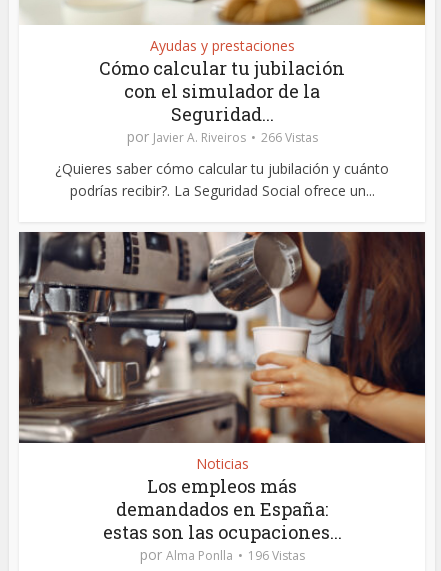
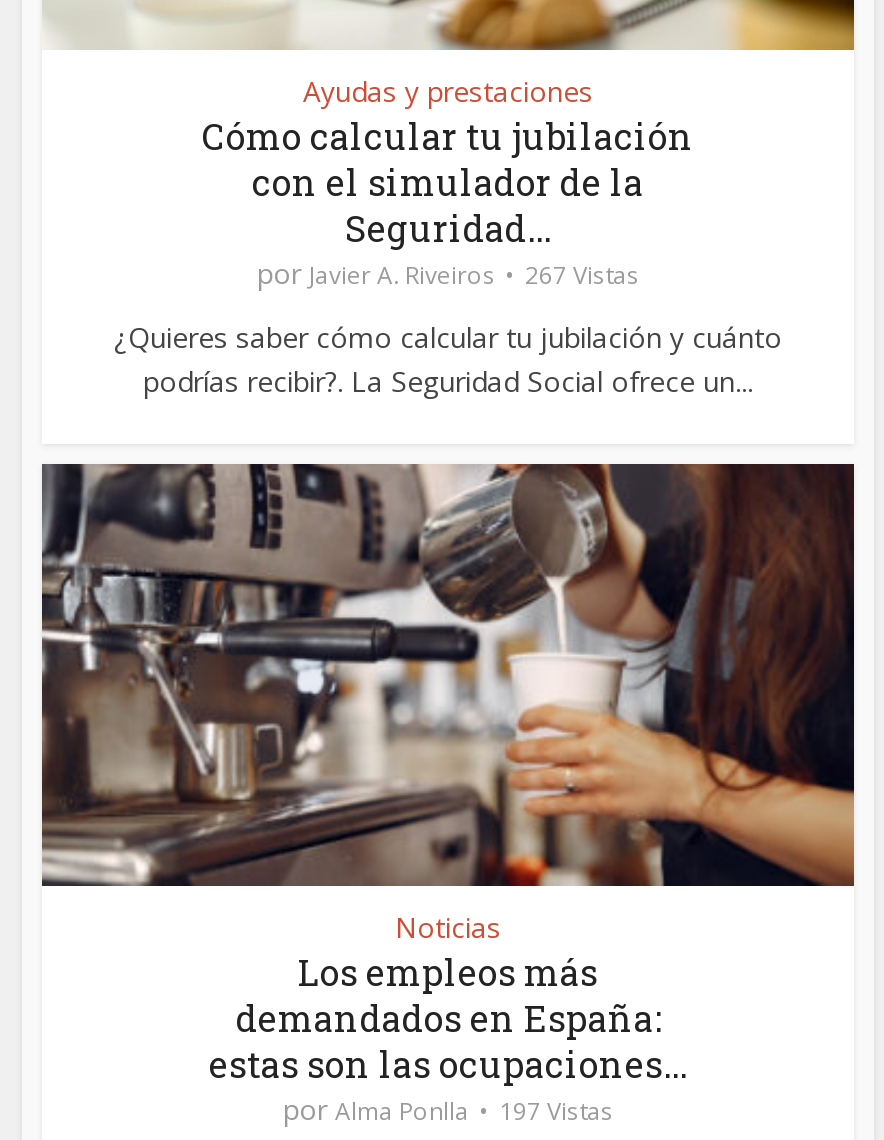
- por Javier A. Riveiros 266 Vistas
+ por Javier A. Riveiros 267 Vistas

- por Alma Ponlla 196 Vistas
+ por Alma Ponlla 197 Vistas
